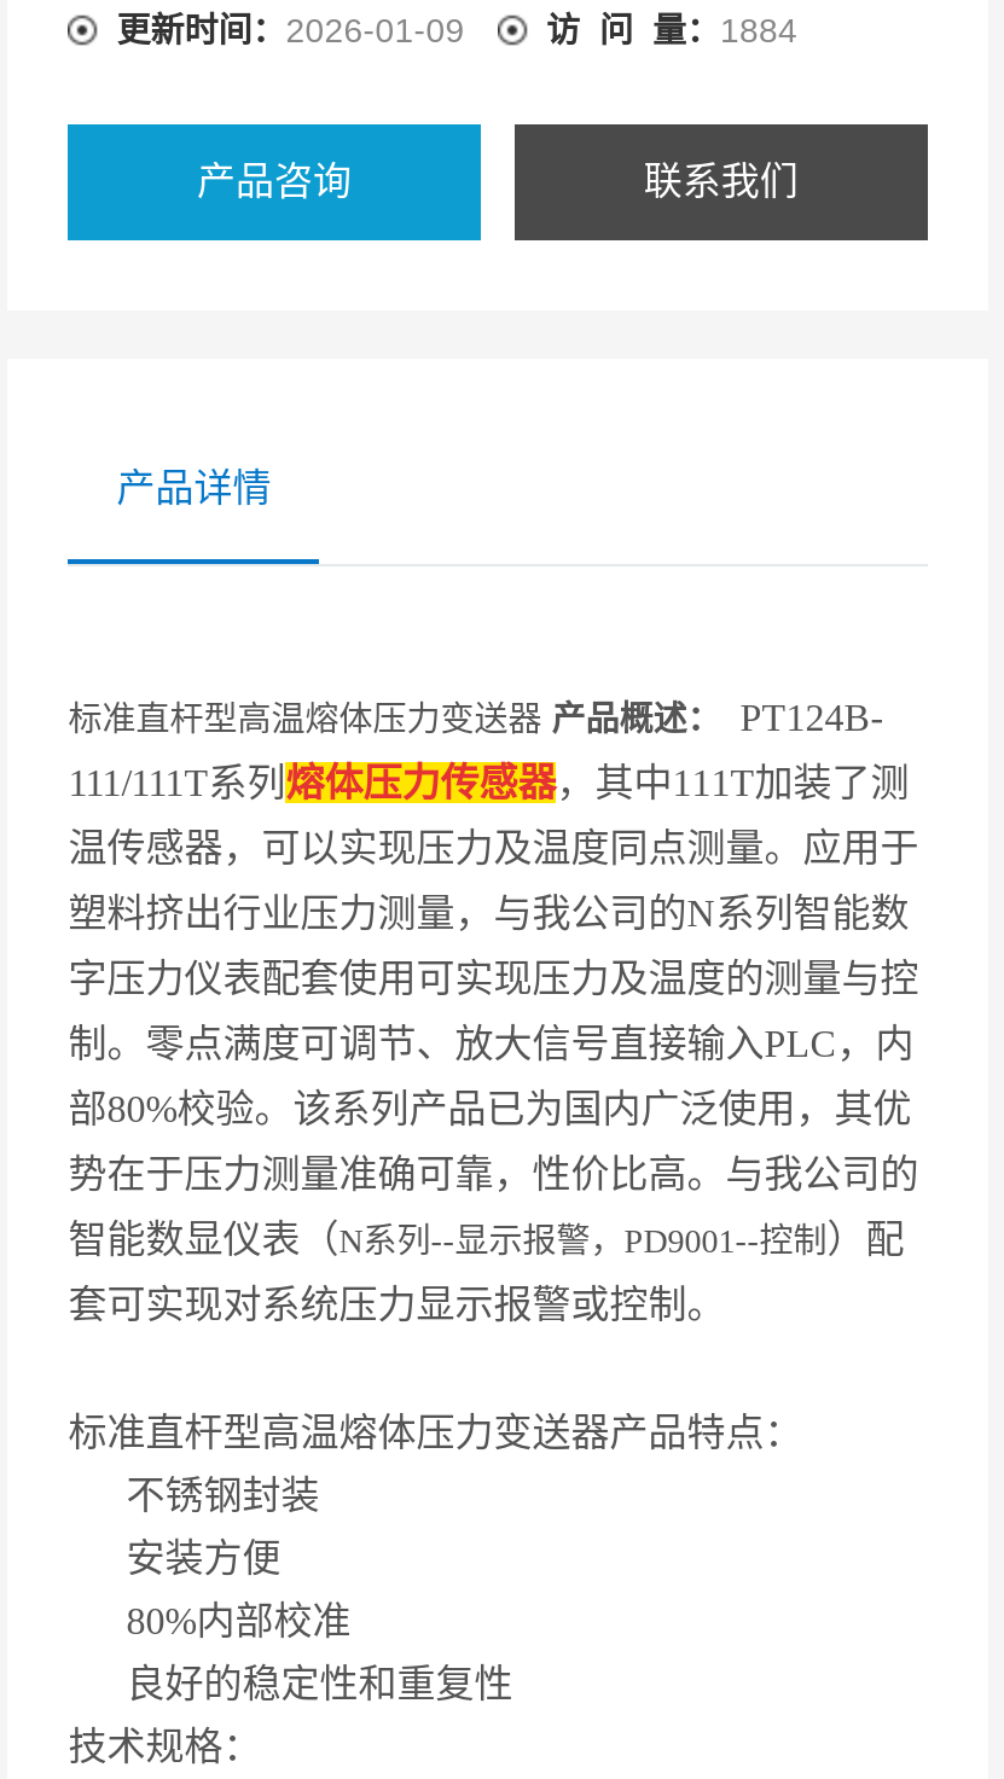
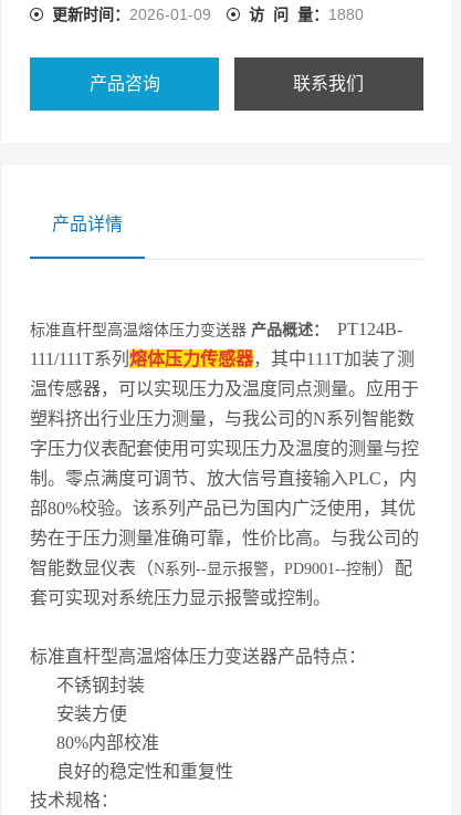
- 访 问 量：1884
+ 访 问 量：1880
